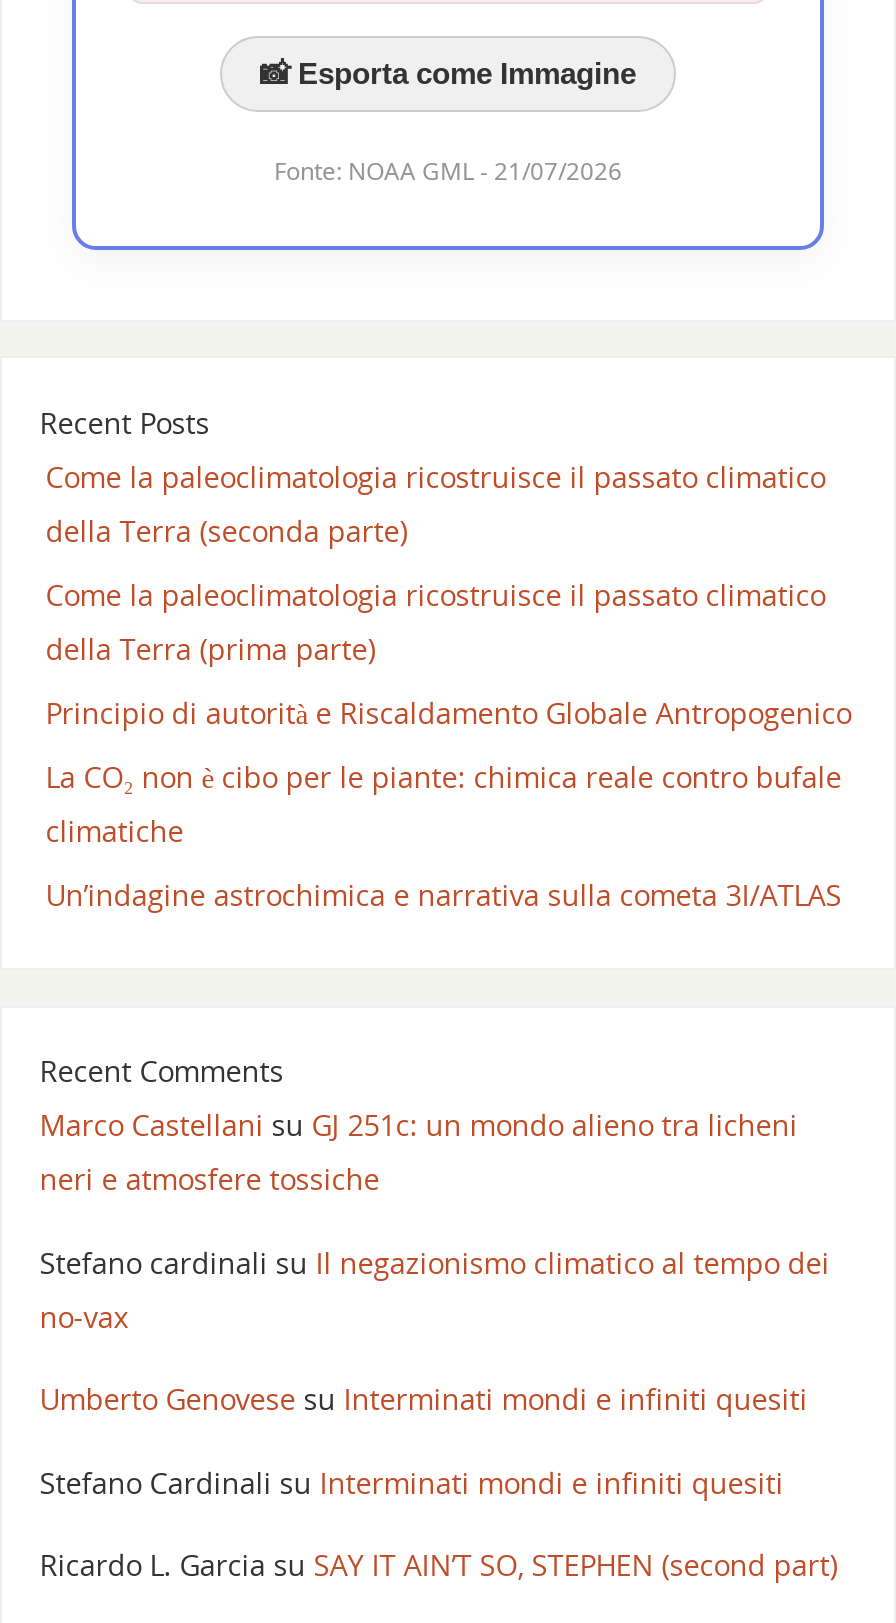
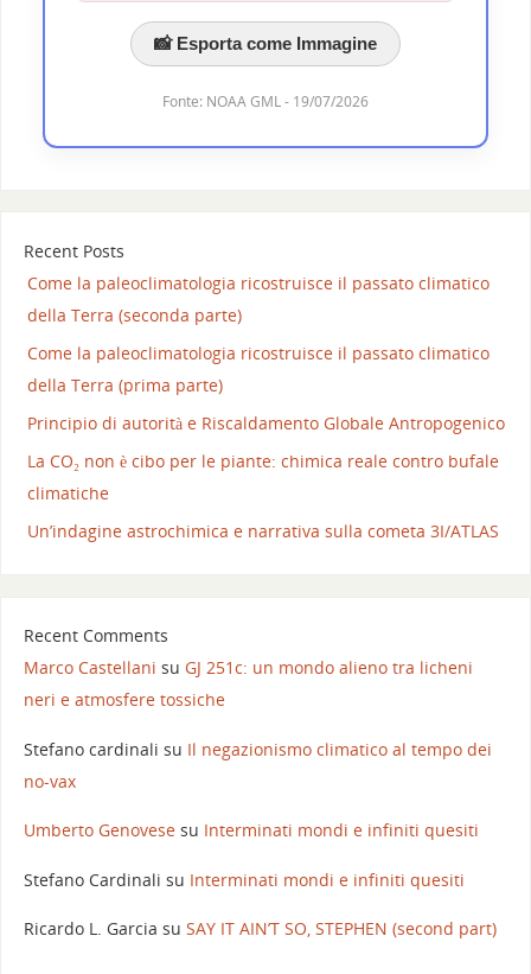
- Fonte: NOAA GML - 21/07/2026
+ Fonte: NOAA GML - 19/07/2026
